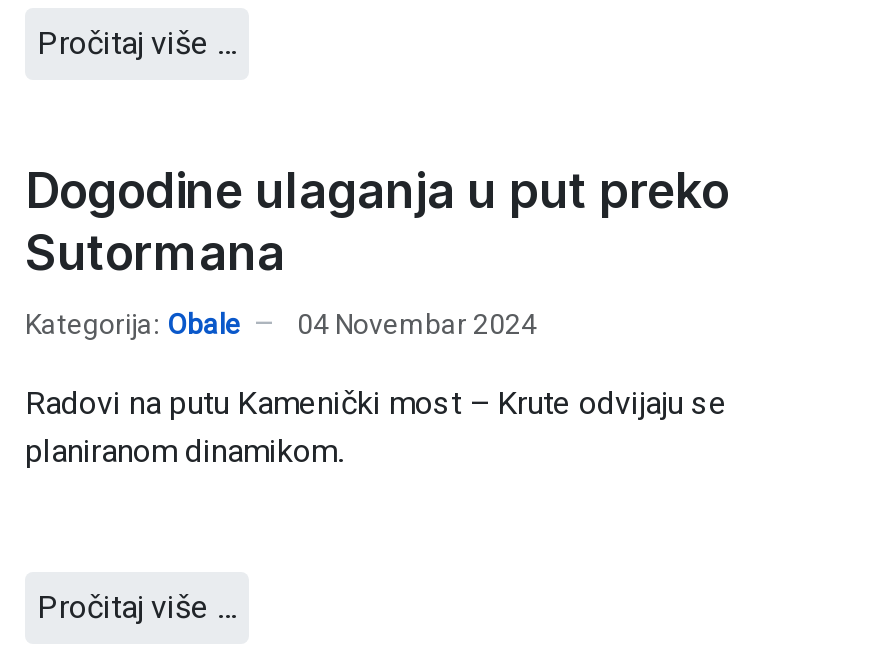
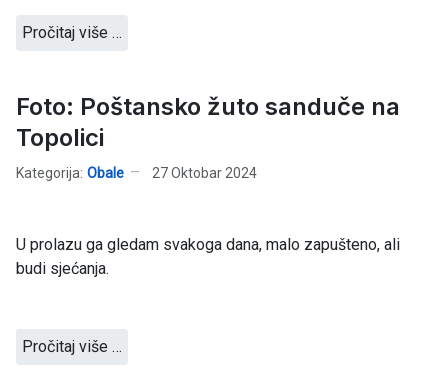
- Dogodine ulaganja u put preko
- Sutormana
+ Foto: Poštansko žuto sanduče na
+ Topolici

- Kategorija: Obale 04 Novembar 2024
+ Kategorija: Obale 27 Oktobar 2024

- Radovi na putu Kamenički most – Krute odvijaju se
- planiranom dinamikom.
+ U prolazu ga gledam svakoga dana, malo zapušteno, ali
+ budi sjećanja.
